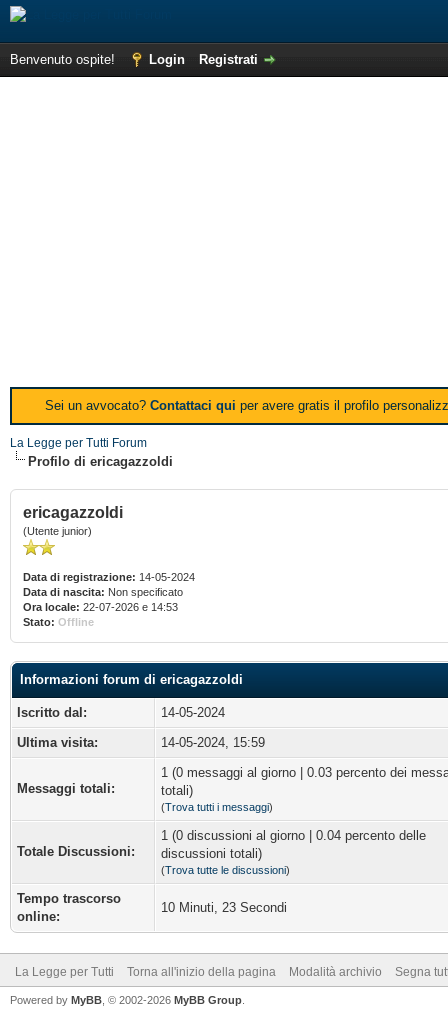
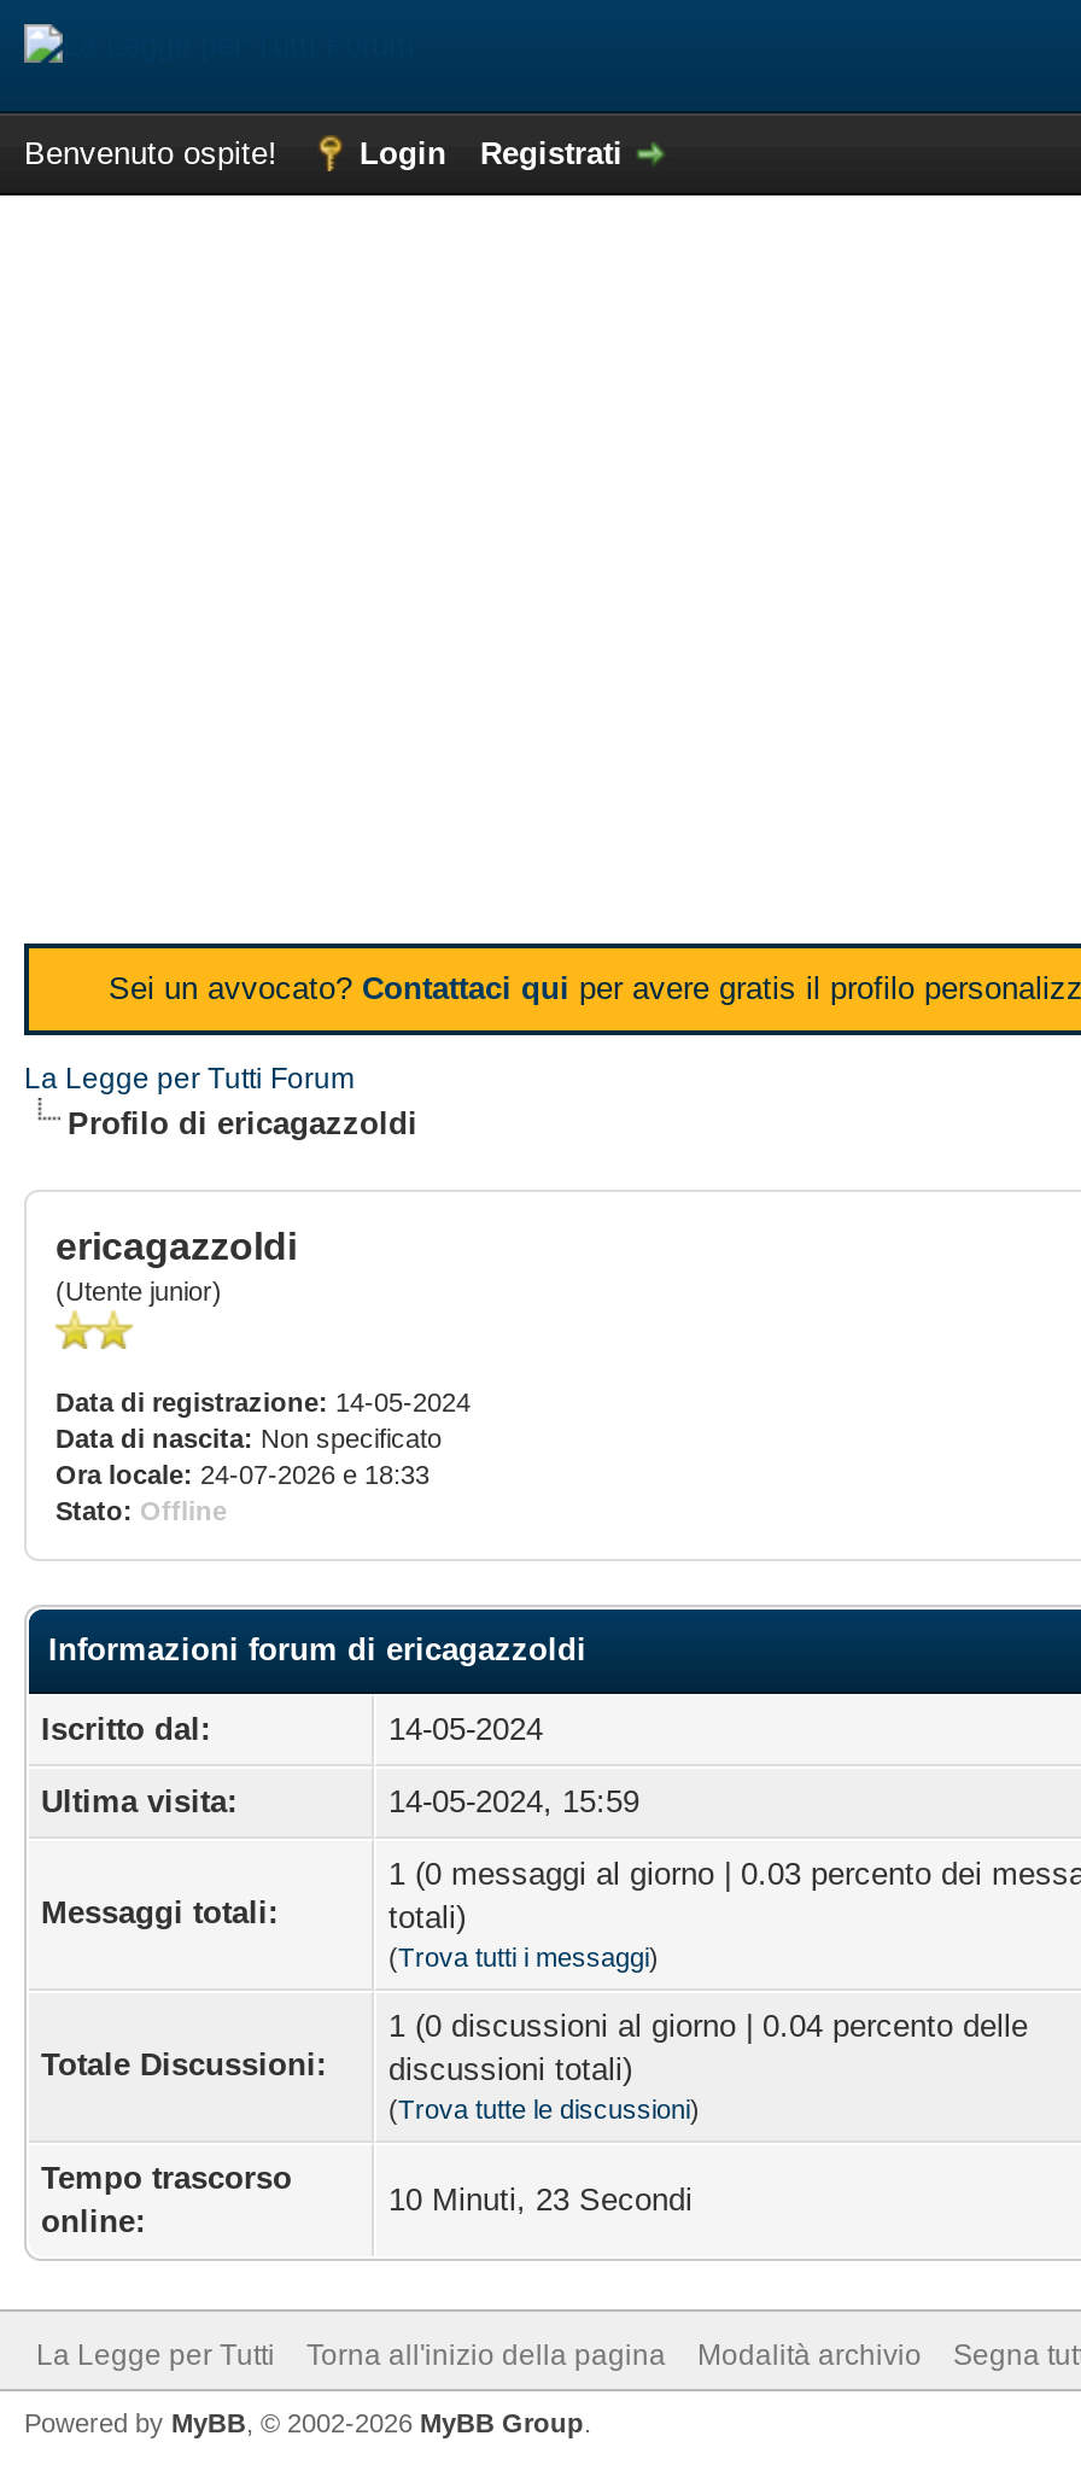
- Ora locale: 22-07-2026 e 14:53
+ Ora locale: 24-07-2026 e 18:33
